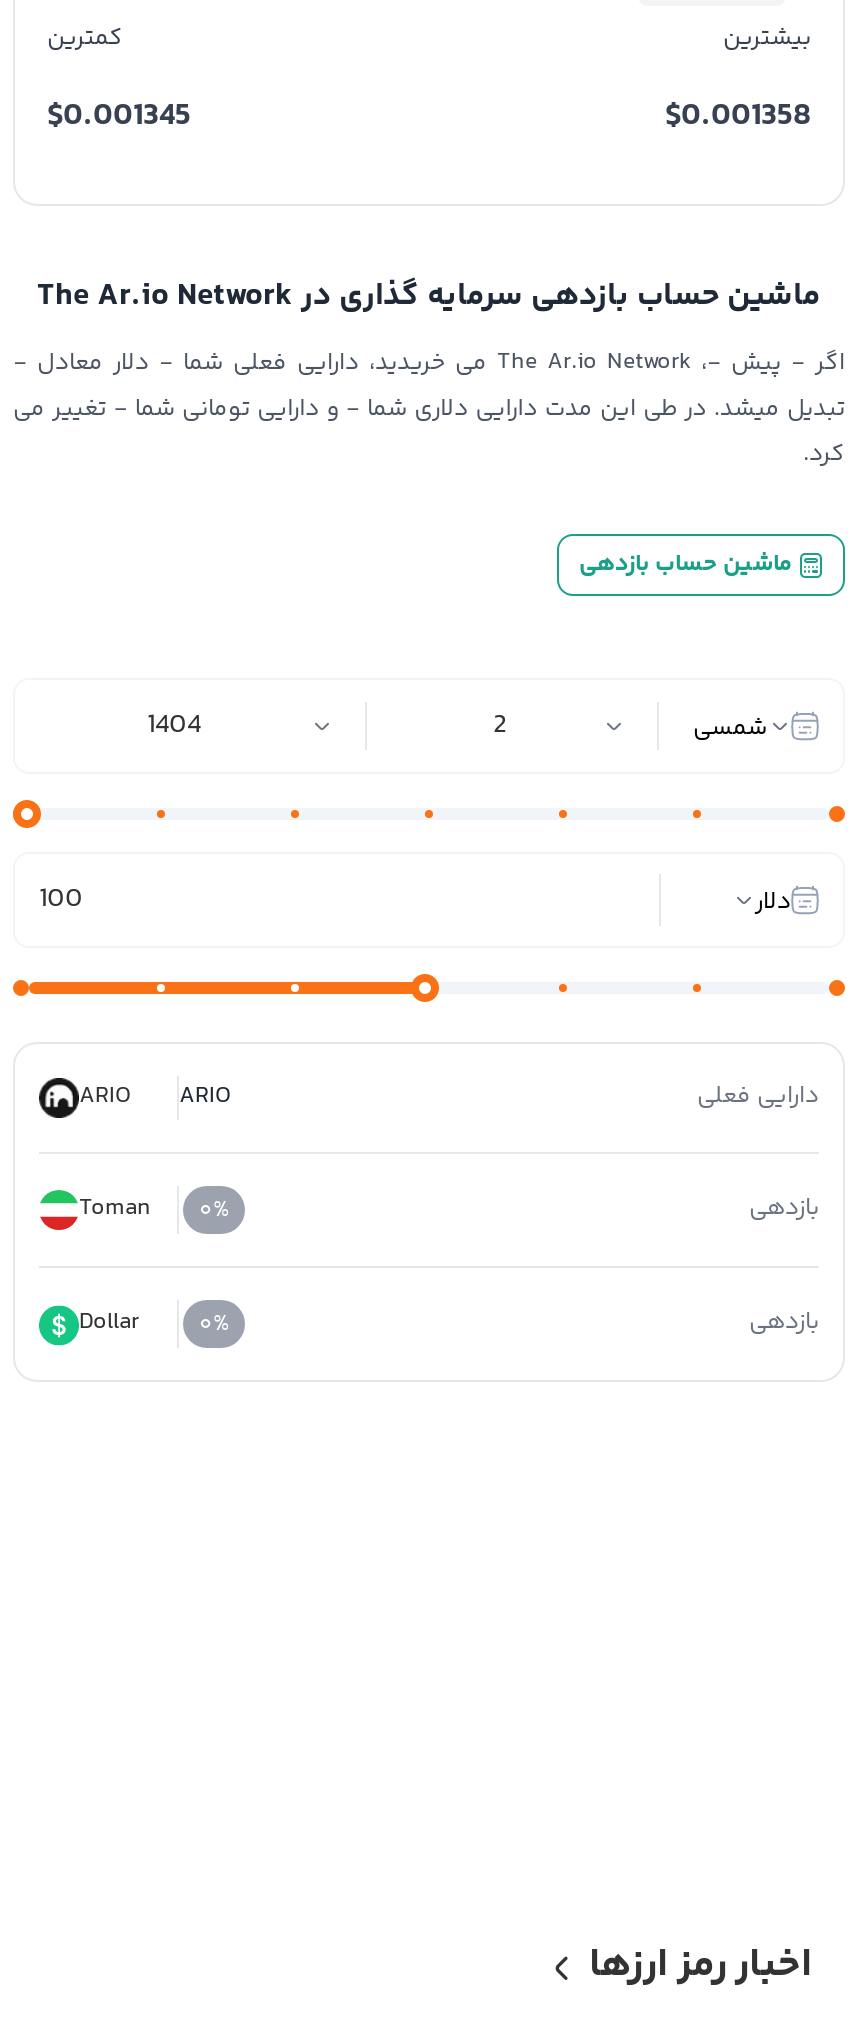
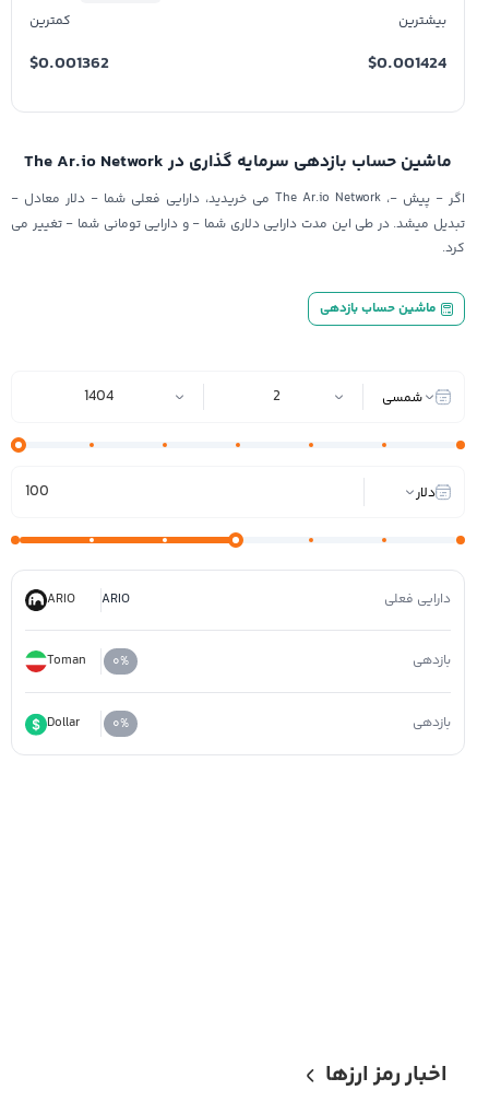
- $0.001345
+ $0.001362

- $0.001358
+ $0.001424
